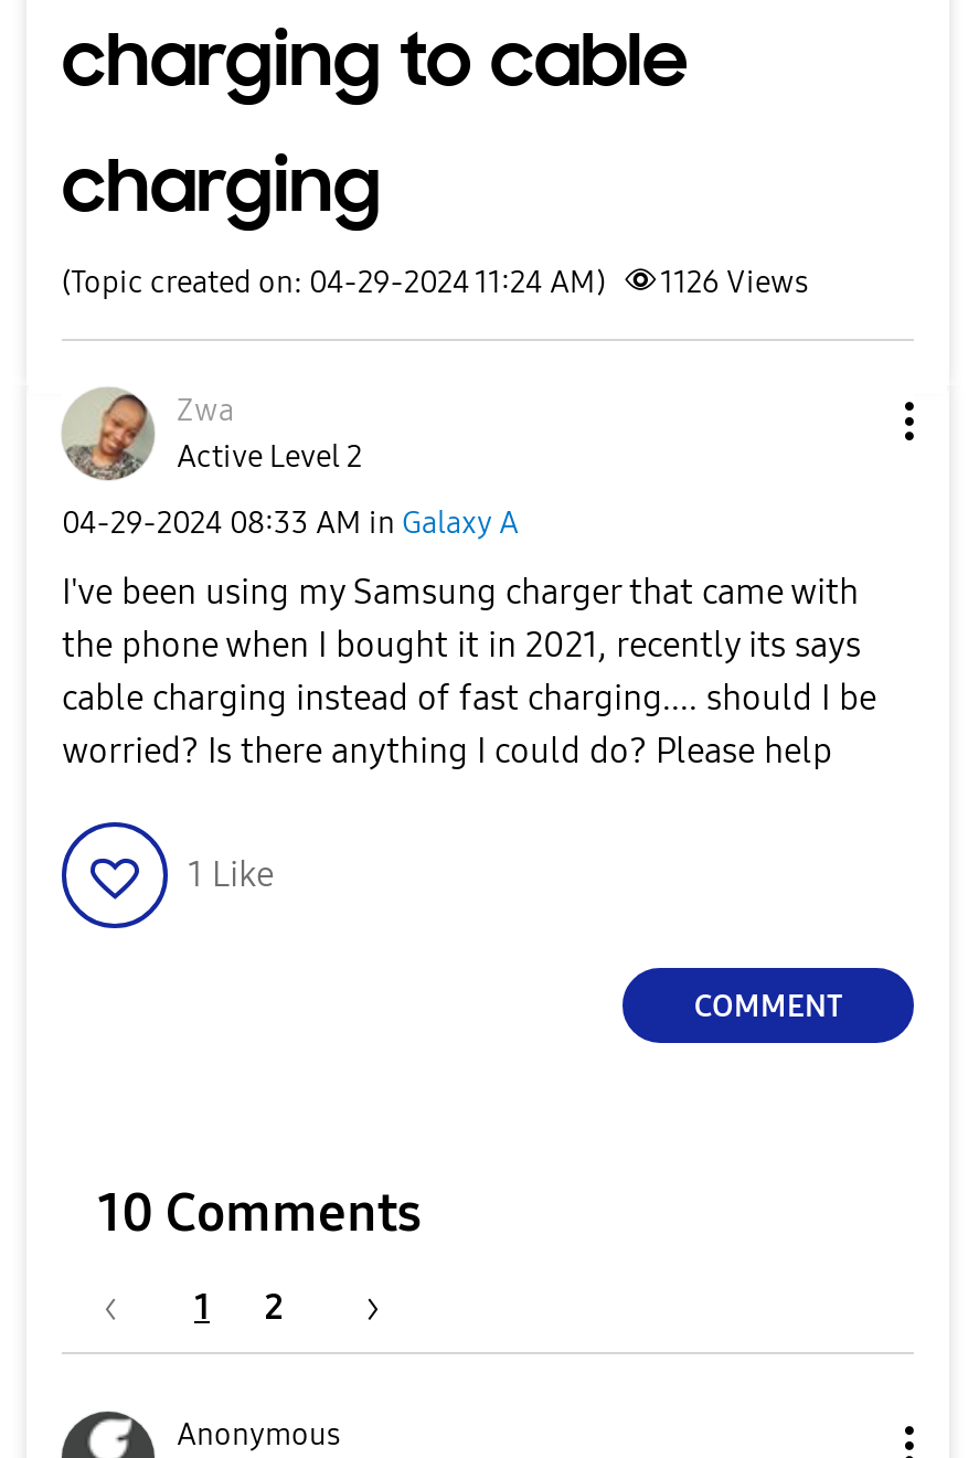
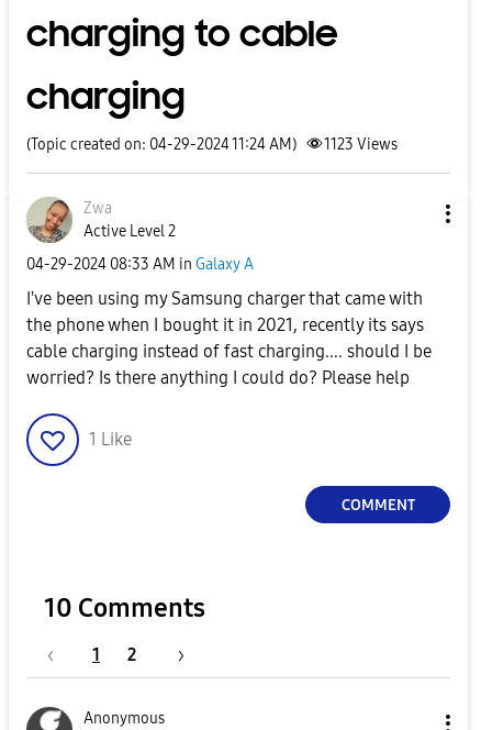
- (Topic created on: 04-29-2024 11:24 AM) 1126 Views
+ (Topic created on: 04-29-2024 11:24 AM) 1123 Views
